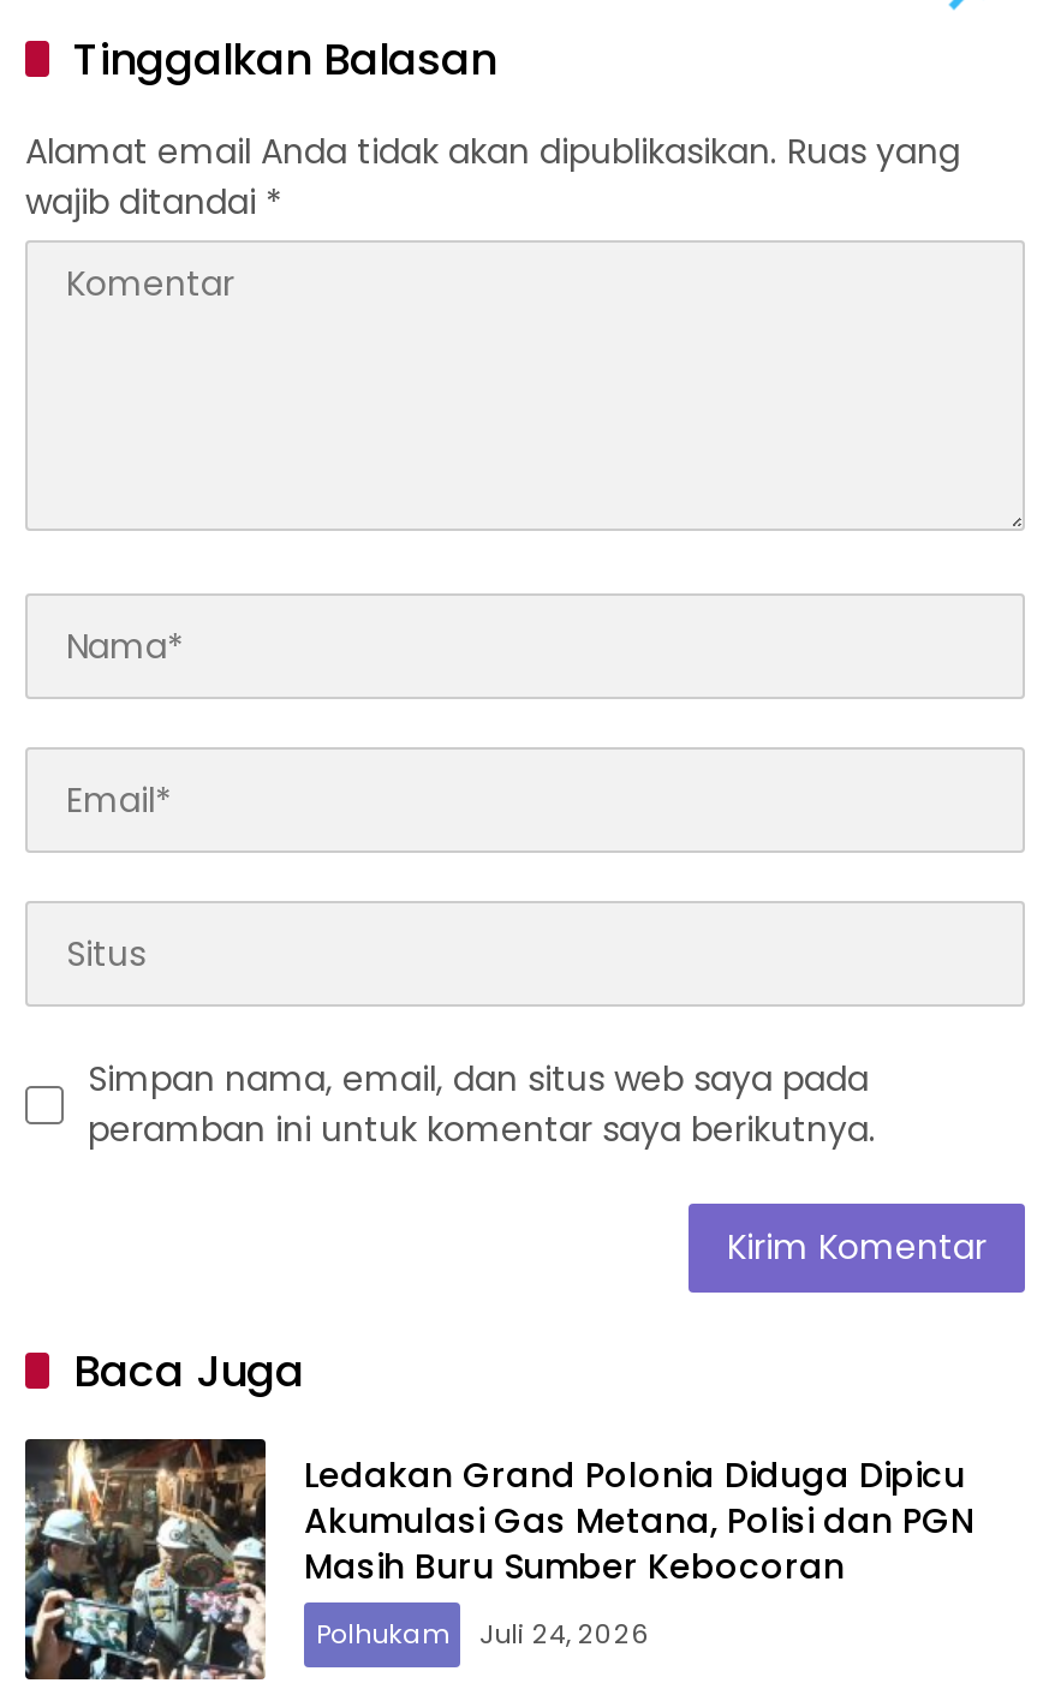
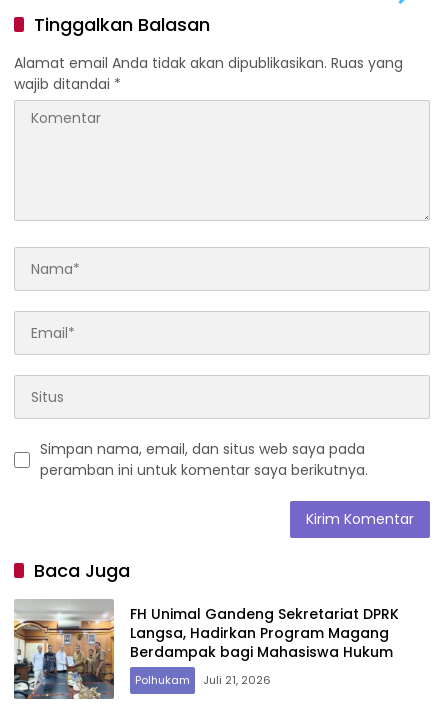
- [image]
- Ledakan Grand Polonia Diduga Dipicu
- Akumulasi Gas Metana, Polisi dan PGN
- Masih Buru Sumber Kebocoran
+ [image]
+ FH Unimal Gandeng Sekretariat DPRK
+ Langsa, Hadirkan Program Magang
+ Berdampak bagi Mahasiswa Hukum

- Polhukam Juli 24, 2026
+ Polhukam Juli 21, 2026
